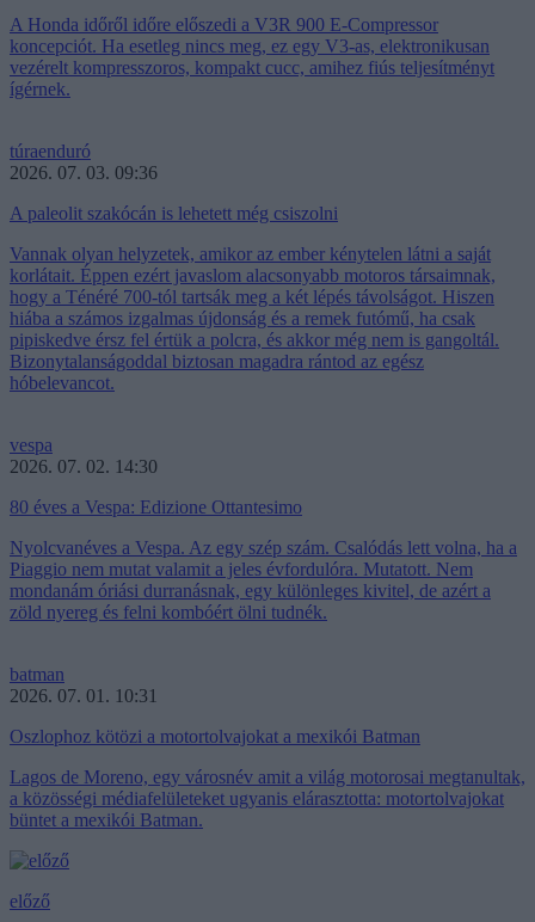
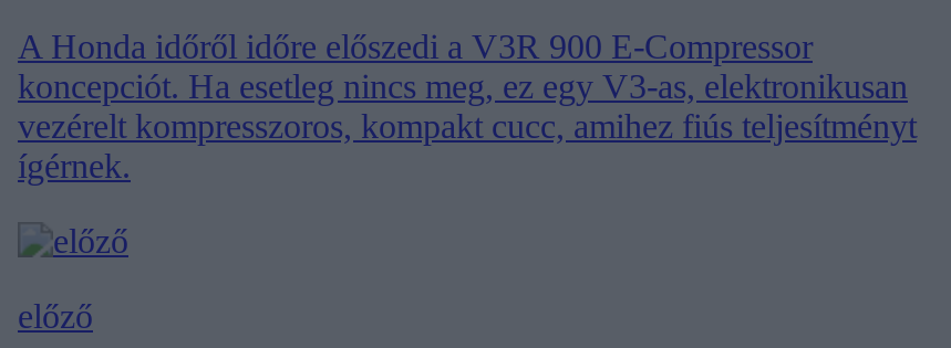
- túraenduró
- 2026. 07. 03. 09:36
- A paleolit szakócán is lehetett még csiszolni
- Vannak olyan helyzetek, amikor az ember kénytelen látni a saját
- korlátait. Éppen ezért javaslom alacsonyabb motoros társaimnak,
- hogy a Ténéré 700-tól tartsák meg a két lépés távolságot. Hiszen
- hiába a számos izgalmas újdonság és a remek futómű, ha csak
- pipiskedve érsz fel értük a polcra, és akkor még nem is gangoltál.
- Bizonytalanságoddal biztosan magadra rántod az egész
- hóbelevancot.
- vespa
- 2026. 07. 02. 14:30
- 80 éves a Vespa: Edizione Ottantesimo
- Nyolcvanéves a Vespa. Az egy szép szám. Csalódás lett volna, ha a
- Piaggio nem mutat valamit a jeles évfordulóra. Mutatott. Nem
- mondanám óriási durranásnak, egy különleges kivitel, de azért a
- zöld nyereg és felni kombóért ölni tudnék.
- batman
- 2026. 07. 01. 10:31
- Oszlophoz kötözi a motortolvajokat a mexikói Batman
- Lagos de Moreno, egy városnév amit a világ motorosai megtanultak,
- a közösségi médiafelületeket ugyanis elárasztotta: motortolvajokat
- büntet a mexikói Batman.
